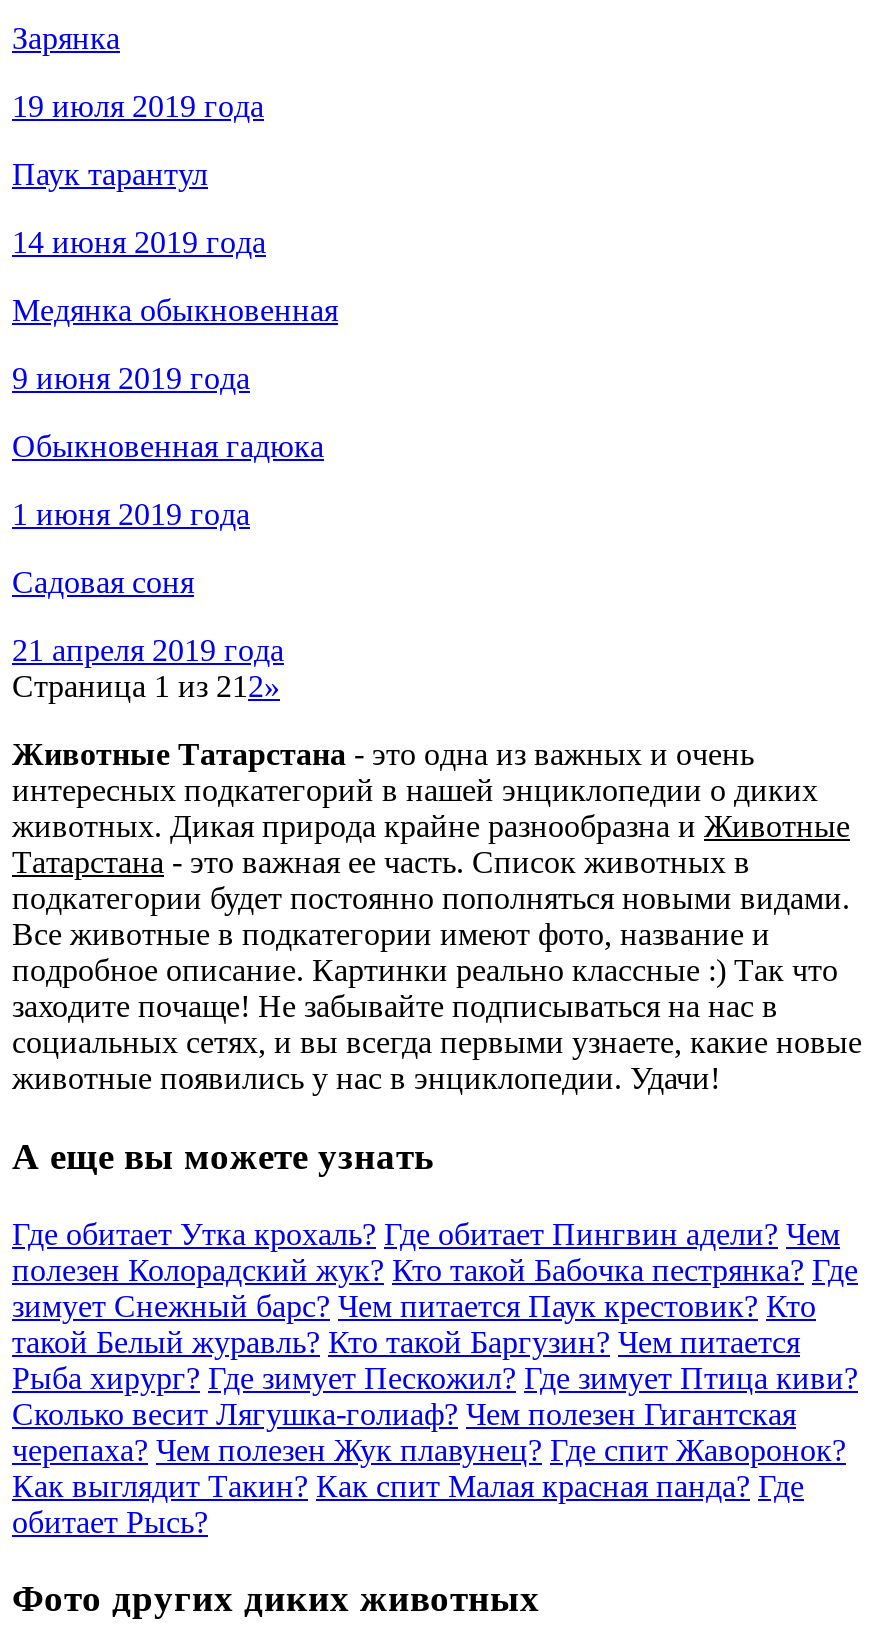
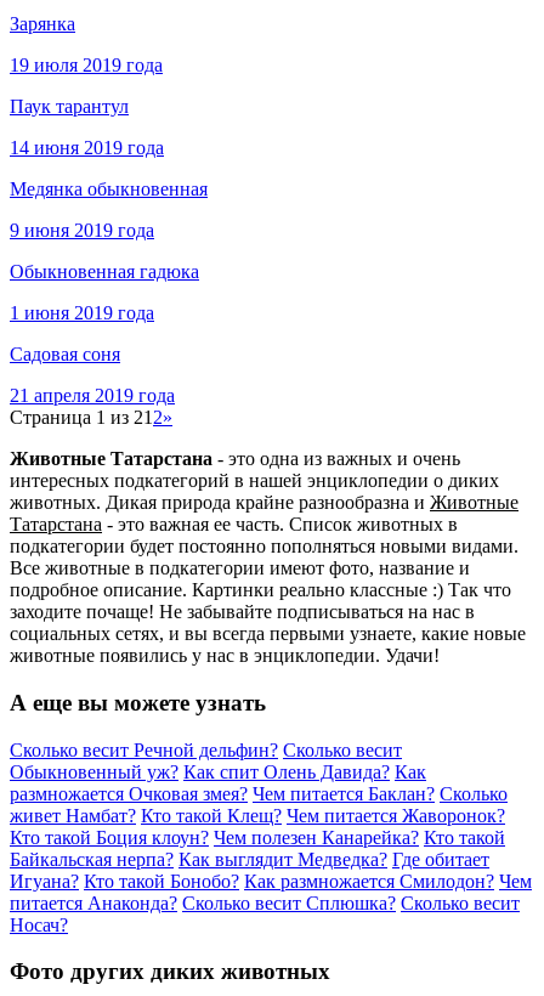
- Где обитает Утка крохаль? Где обитает Пингвин адели? Чем
- полезен Колорадский жук? Кто такой Бабочка пестрянка? Где
- зимует Снежный барс? Чем питается Паук крестовик? Кто
- такой Белый журавль? Кто такой Баргузин? Чем питается
- Рыба хирург? Где зимует Пескожил? Где зимует Птица киви?
- Сколько весит Лягушка-голиаф? Чем полезен Гигантская
- черепаха? Чем полезен Жук плавунец? Где спит Жаворонок?
- Как выглядит Такин? Как спит Малая красная панда? Где
- обитает Рысь?
+ Сколько весит Речной дельфин? Сколько весит
+ Обыкновенный уж? Как спит Олень Давида? Как
+ размножается Очковая змея? Чем питается Баклан? Сколько
+ живет Намбат? Кто такой Клещ? Чем питается Жаворонок?
+ Кто такой Боция клоун? Чем полезен Канарейка? Кто такой
+ Байкальская нерпа? Как выглядит Медведка? Где обитает
+ Игуана? Кто такой Бонобо? Как размножается Смилодон? Чем
+ питается Анаконда? Сколько весит Сплюшка? Сколько весит
+ Носач?
